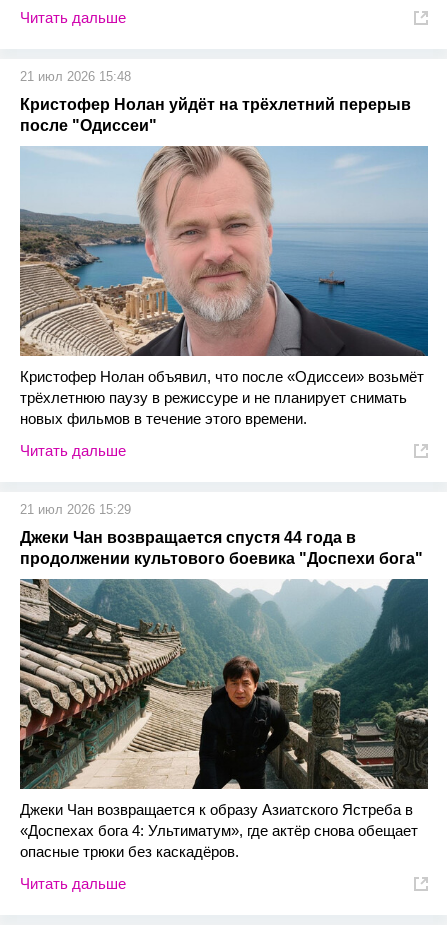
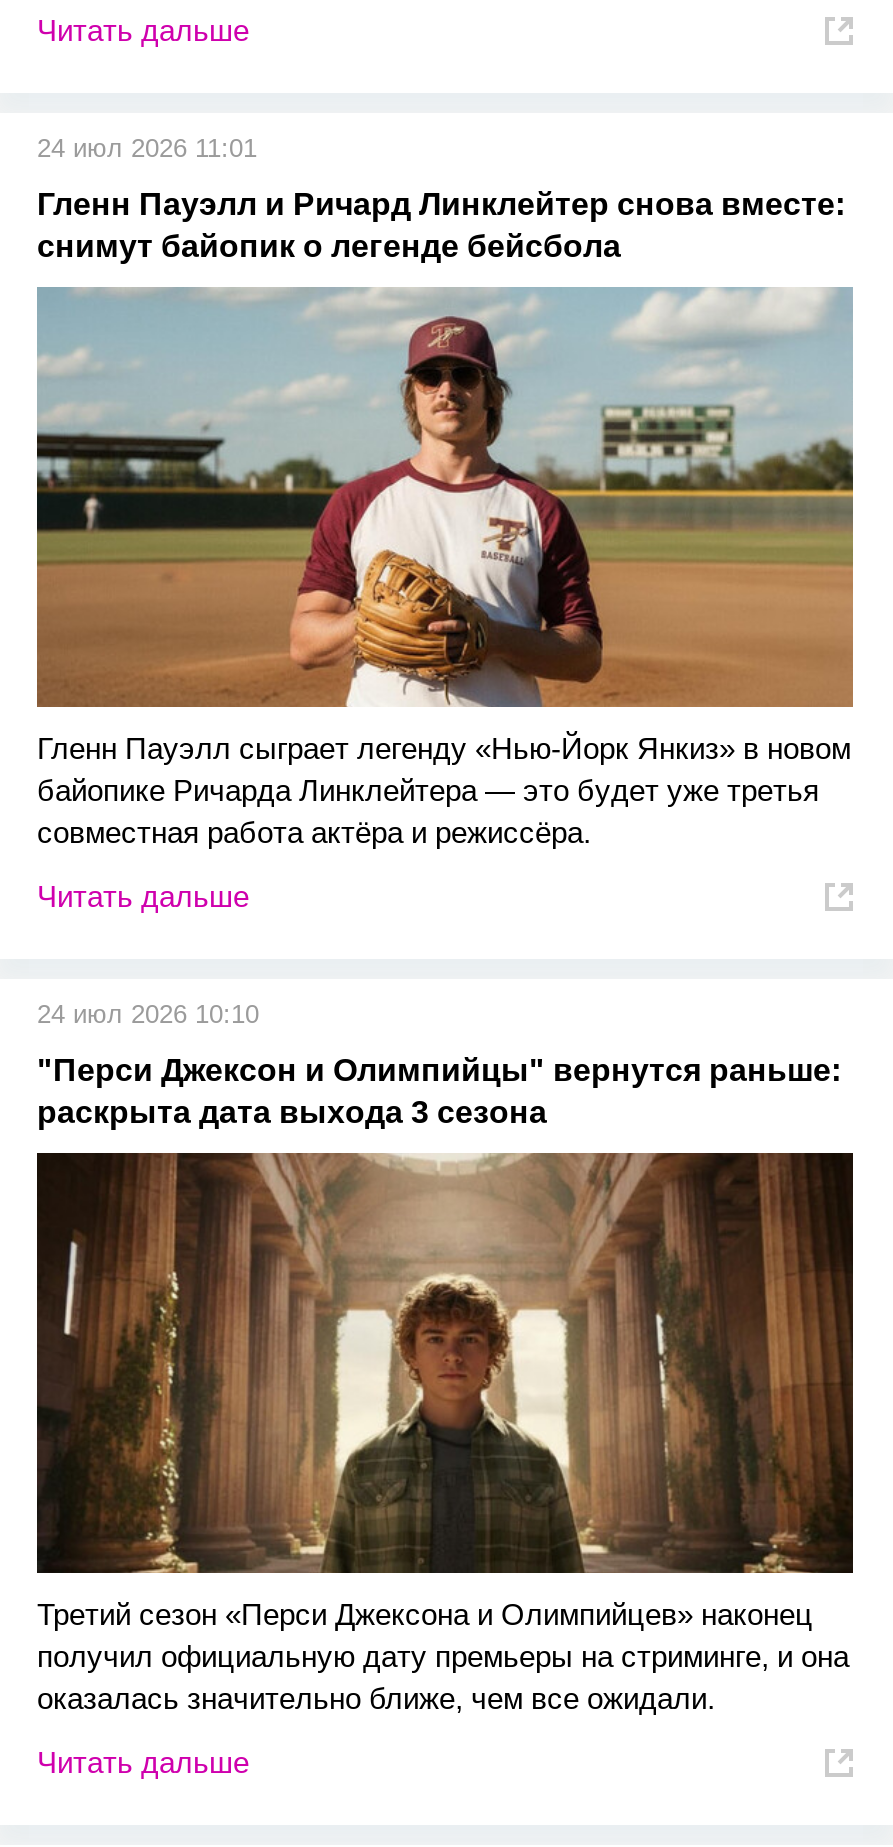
- 21 июл 2026 15:48
+ 24 июл 2026 11:01

- Кристофер Нолан уйдёт на трёхлетний перерыв
- после "Одиссеи"
+ Гленн Пауэлл и Ричард Линклейтер снова вместе:
+ снимут байопик о легенде бейсбола

- [image]
- Кристофер Нолан объявил, что после «Одиссеи» возьмёт
- трёхлетнюю паузу в режиссуре и не планирует снимать
- новых фильмов в течение этого времени.
+ [image]
+ Гленн Пауэлл сыграет легенду «Нью-Йорк Янкиз» в новом
+ байопике Ричарда Линклейтера — это будет уже третья
+ совместная работа актёра и режиссёра.

- 21 июл 2026 15:29
+ 24 июл 2026 10:10

- Джеки Чан возвращается спустя 44 года в
- продолжении культового боевика "Доспехи бога"
+ "Перси Джексон и Олимпийцы" вернутся раньше:
+ раскрыта дата выхода 3 сезона

- [image]
- Джеки Чан возвращается к образу Азиатского Ястреба в
- «Доспехах бога 4: Ультиматум», где актёр снова обещает
- опасные трюки без каскадёров.
+ [image]
+ Третий сезон «Перси Джексона и Олимпийцев» наконец
+ получил официальную дату премьеры на стриминге, и она
+ оказалась значительно ближе, чем все ожидали.
